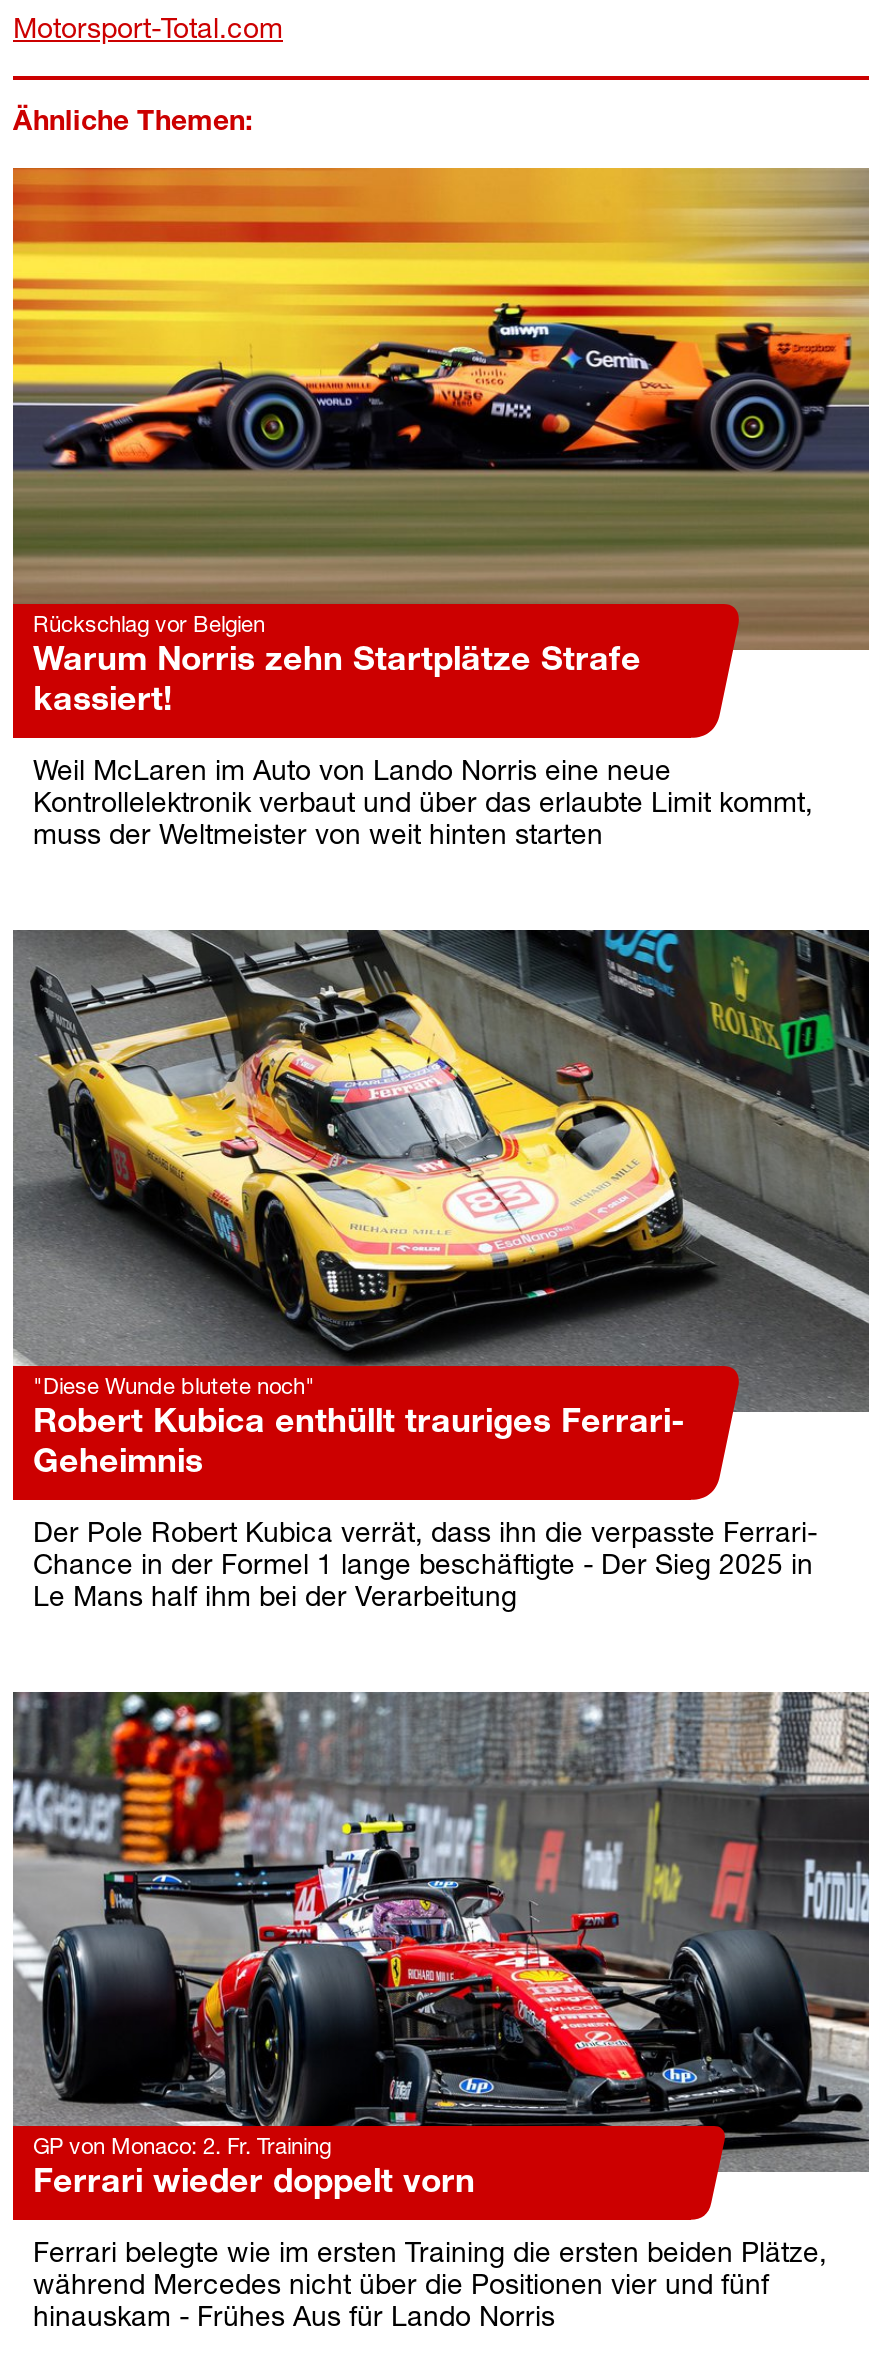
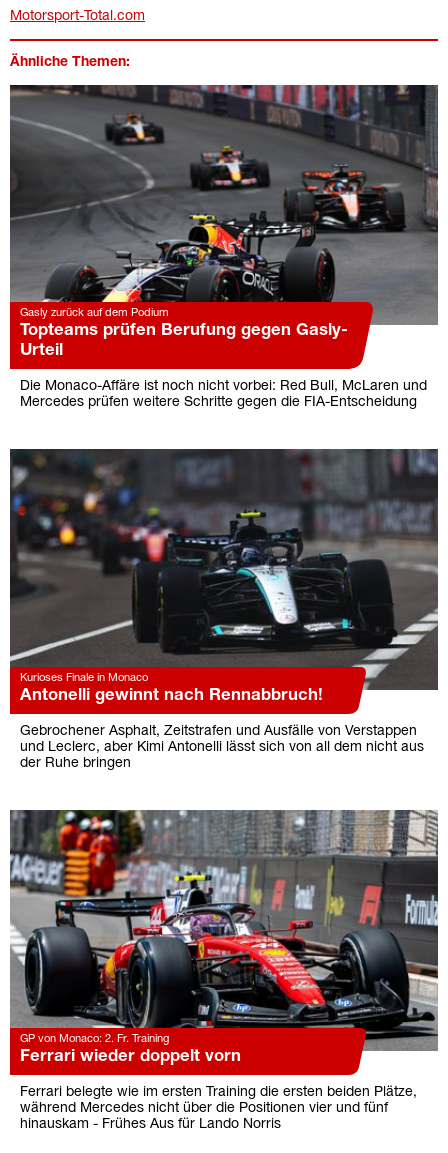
- [image]
- Rückschlag vor Belgien
- Warum Norris zehn Startplätze Strafe
- kassiert!
+ [image]
+ Gasly zurück auf dem Podium
+ Topteams prüfen Berufung gegen Gasly-
+ Urteil

- Weil McLaren im Auto von Lando Norris eine neue
- Kontrollelektronik verbaut und über das erlaubte Limit kommt,
- muss der Weltmeister von weit hinten starten
+ Die Monaco-Affäre ist noch nicht vorbei: Red Bull, McLaren und
+ Mercedes prüfen weitere Schritte gegen die FIA-Entscheidung

- [image]
- "Diese Wunde blutete noch"
- Robert Kubica enthüllt trauriges Ferrari-
- Geheimnis
+ [image]
+ Kurioses Finale in Monaco
+ Antonelli gewinnt nach Rennabbruch!

- Der Pole Robert Kubica verrät, dass ihn die verpasste Ferrari-
- Chance in der Formel 1 lange beschäftigte - Der Sieg 2025 in
- Le Mans half ihm bei der Verarbeitung
+ Gebrochener Asphalt, Zeitstrafen und Ausfälle von Verstappen
+ und Leclerc, aber Kimi Antonelli lässt sich von all dem nicht aus
+ der Ruhe bringen
